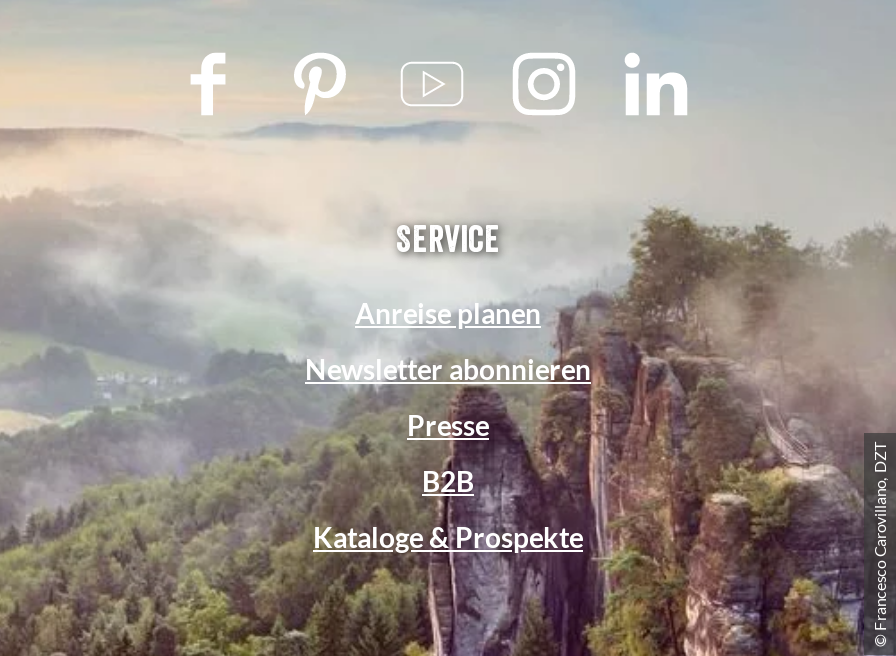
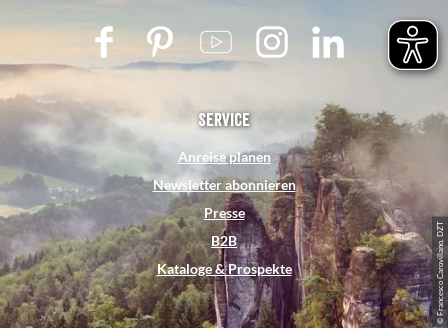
+ [image]
